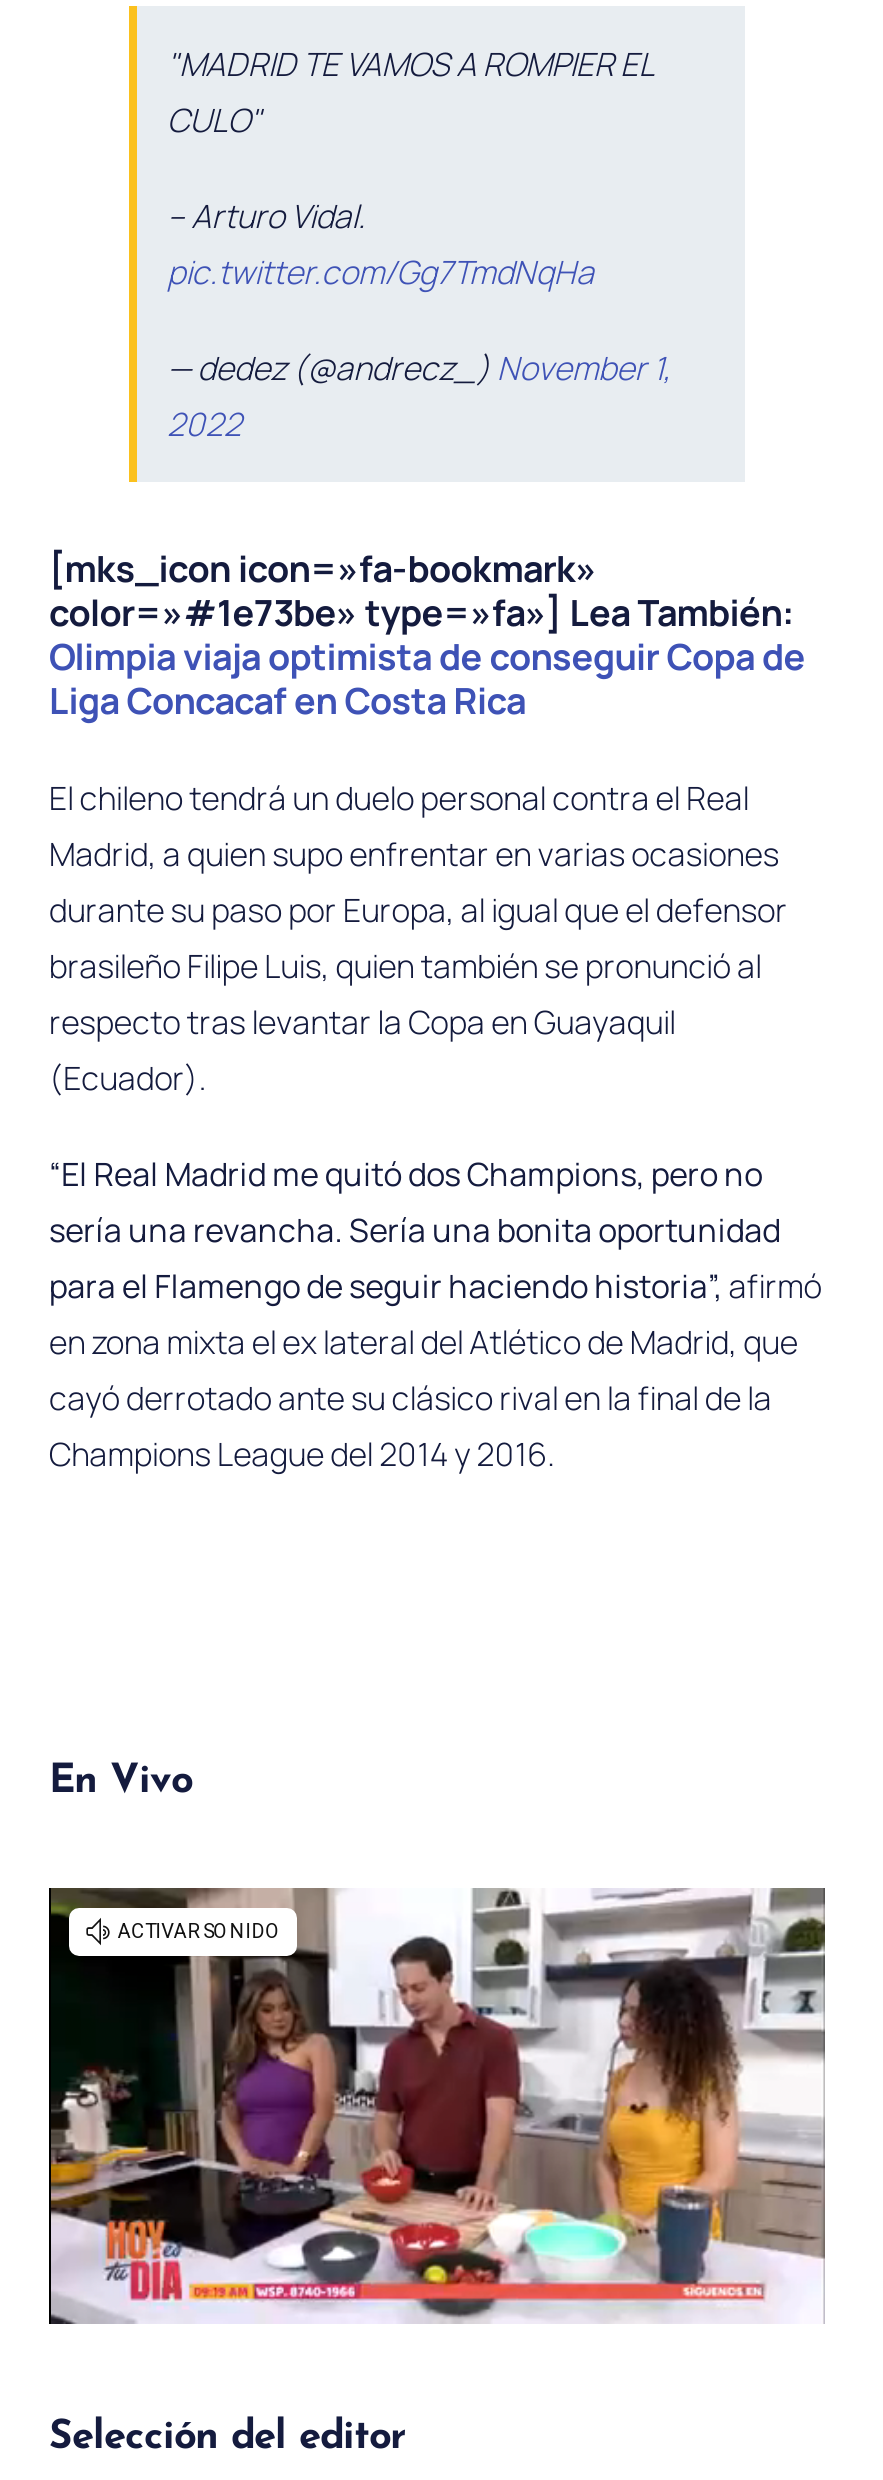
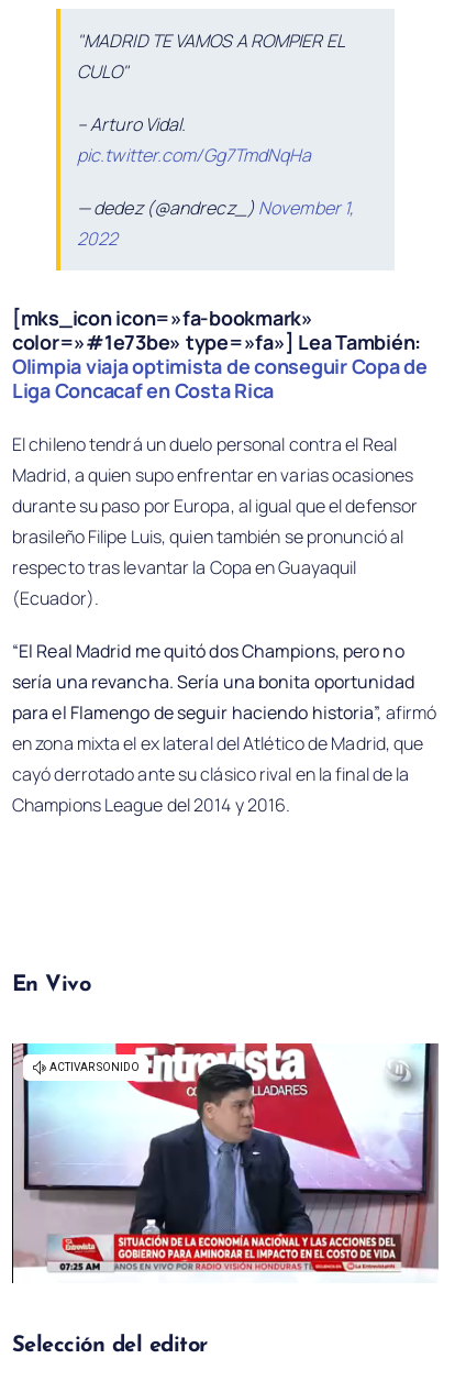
- [image]
+ [image]
